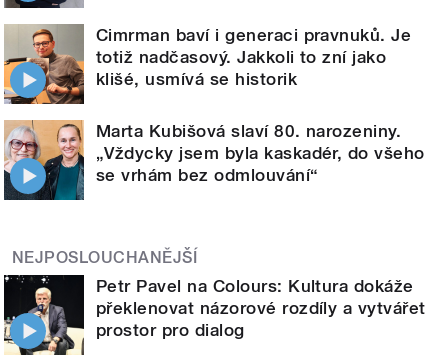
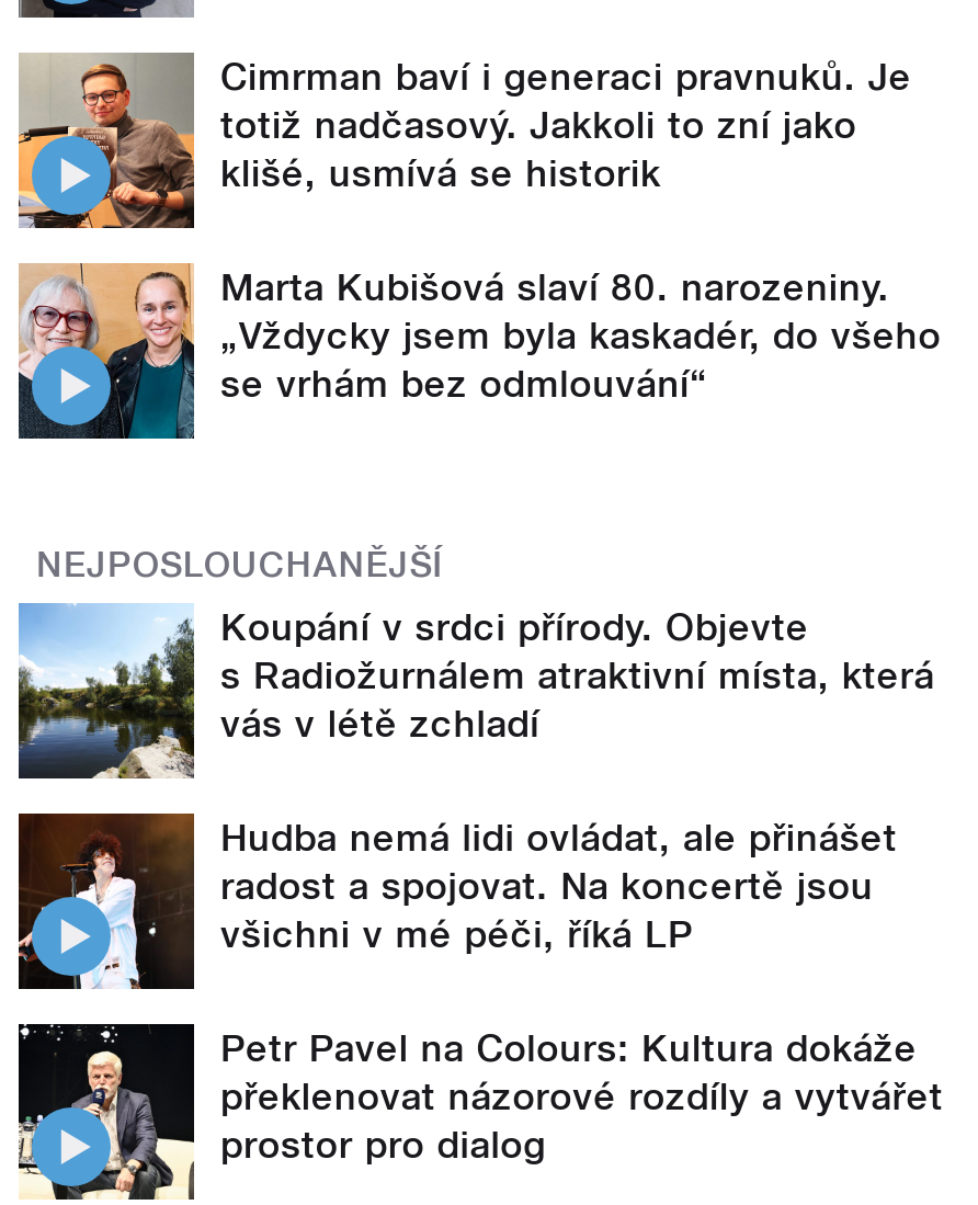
+ [image]
+ Koupání v srdci přírody. Objevte
+ s Radiožurnálem atraktivní místa, která
+ vás v létě zchladí
+ Hudba nemá lidi ovládat, ale přinášet
+ radost a spojovat. Na koncertě jsou
+ všichni v mé péči, říká LP

+ [image]
